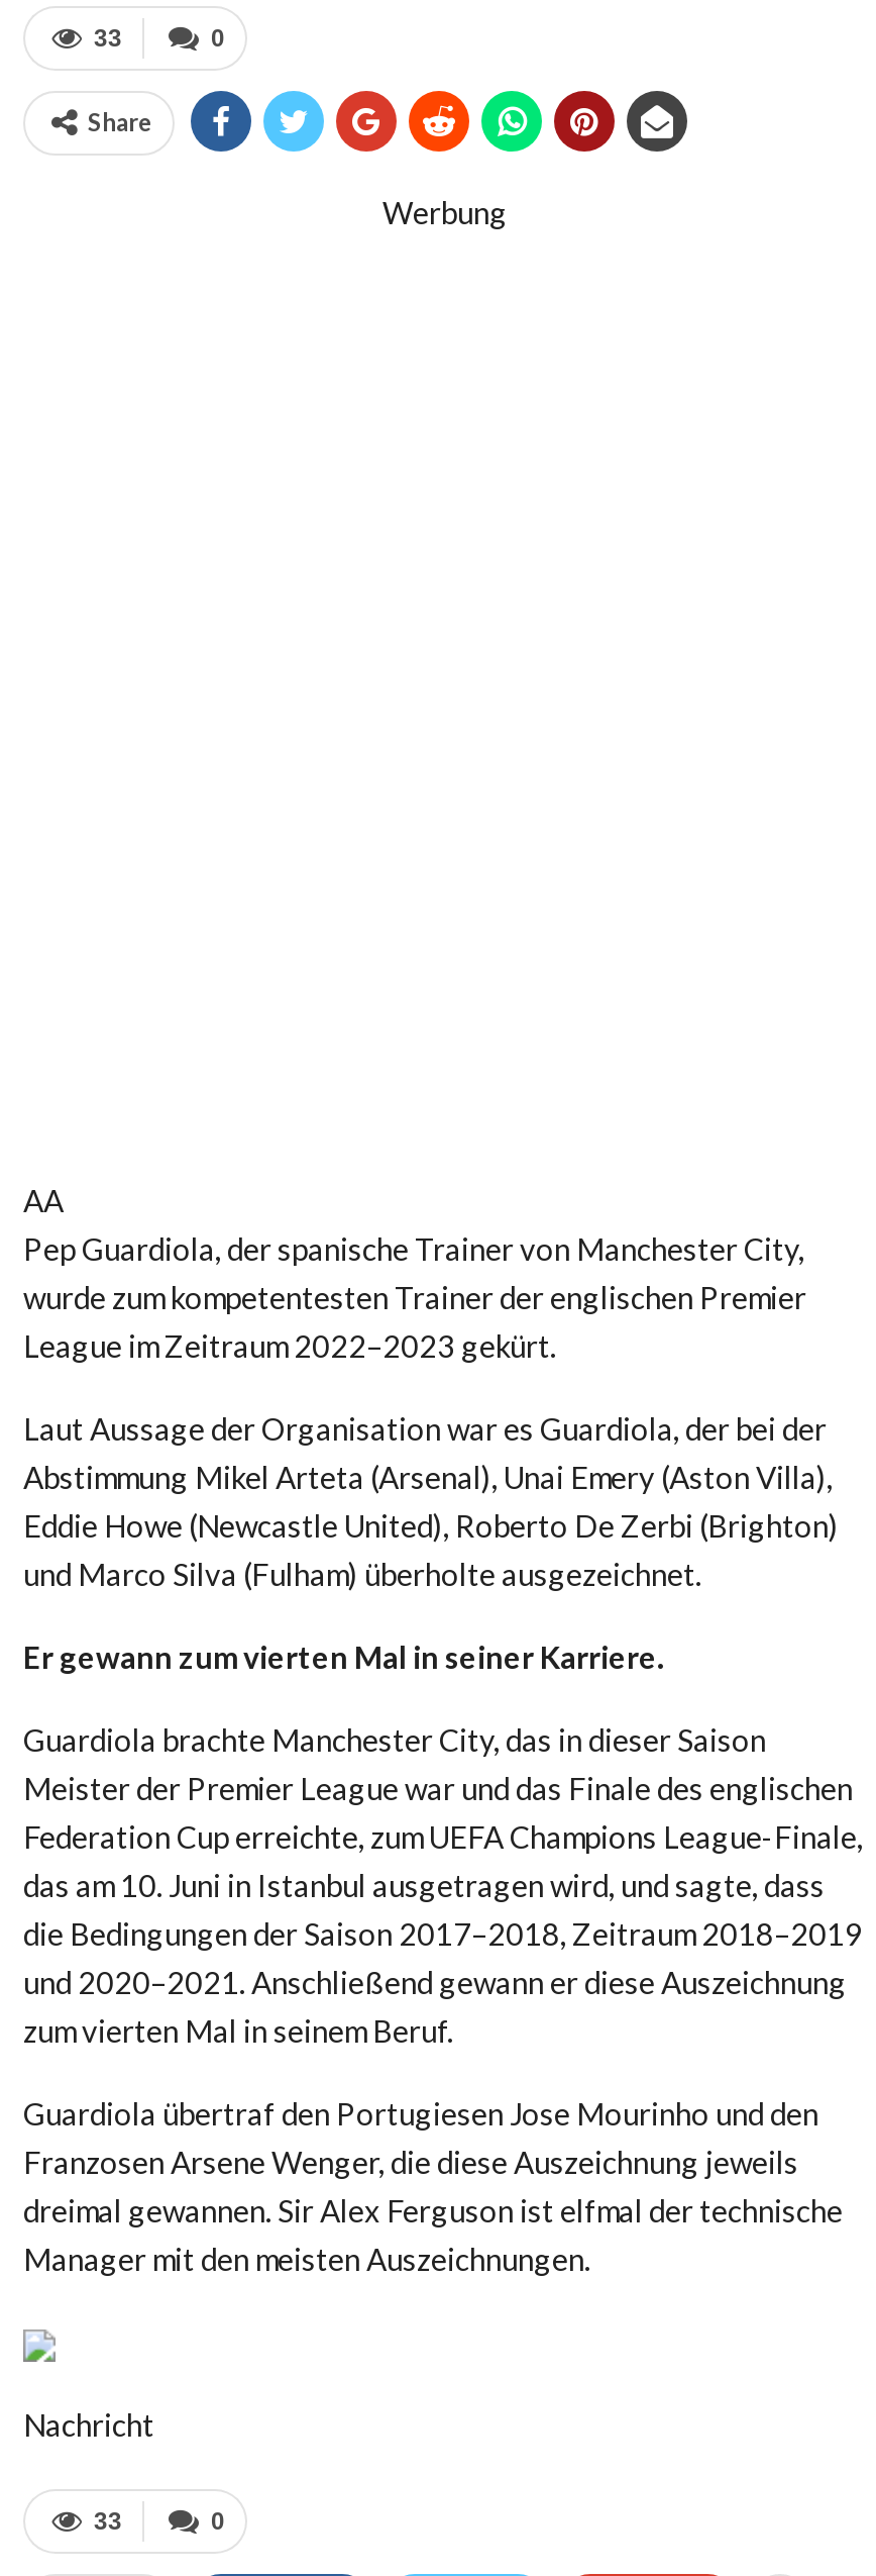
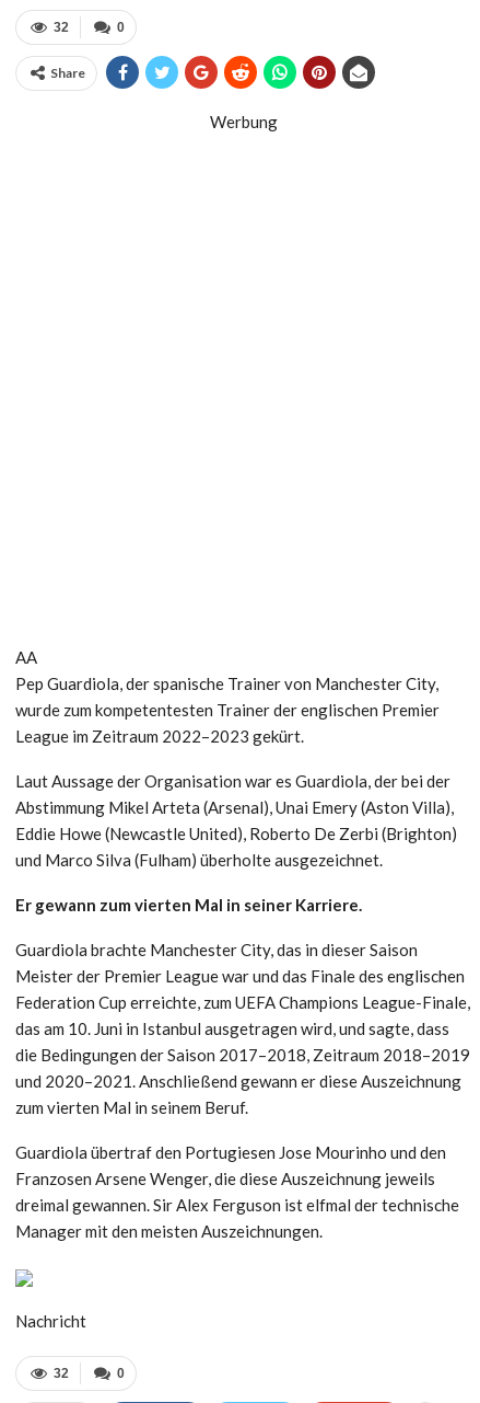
- 33
+ 32

- 33
+ 32
